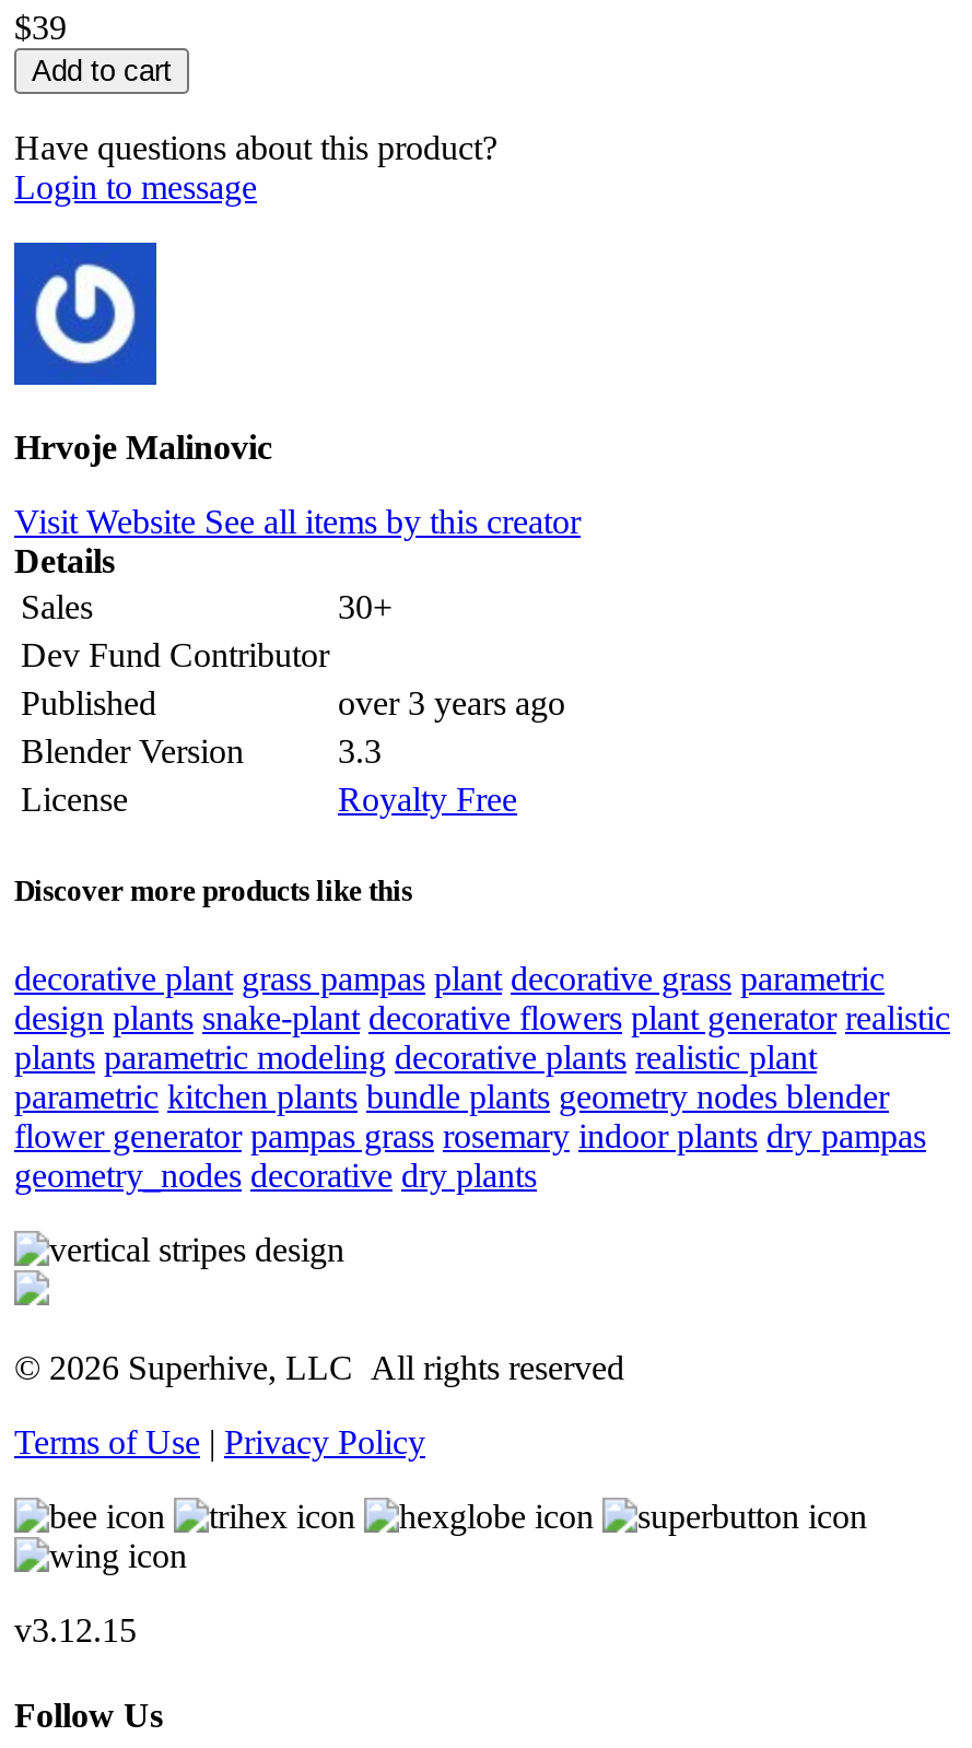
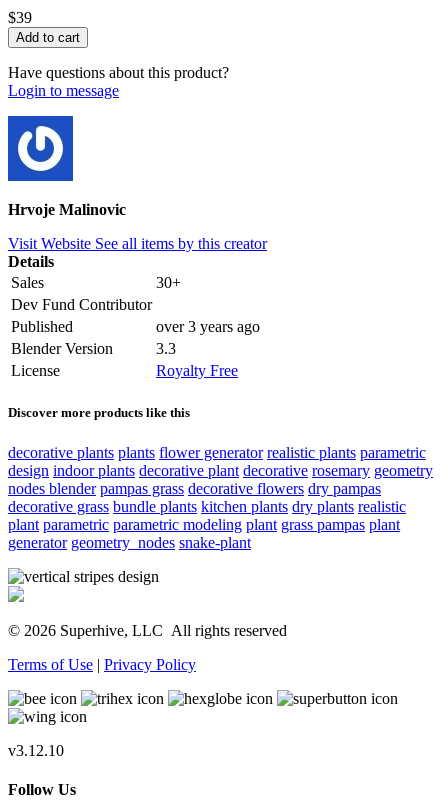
- decorative plant grass pampas plant decorative grass parametric
- design plants snake-plant decorative flowers plant generator realistic
- plants parametric modeling decorative plants realistic plant
- parametric kitchen plants bundle plants geometry nodes blender
- flower generator pampas grass rosemary indoor plants dry pampas
- geometry_nodes decorative dry plants
+ decorative plants plants flower generator realistic plants parametric
+ design indoor plants decorative plant decorative rosemary geometry
+ nodes blender pampas grass decorative flowers dry pampas
+ decorative grass bundle plants kitchen plants dry plants realistic
+ plant parametric parametric modeling plant grass pampas plant
+ generator geometry_nodes snake-plant

- v3.12.15
+ v3.12.10
